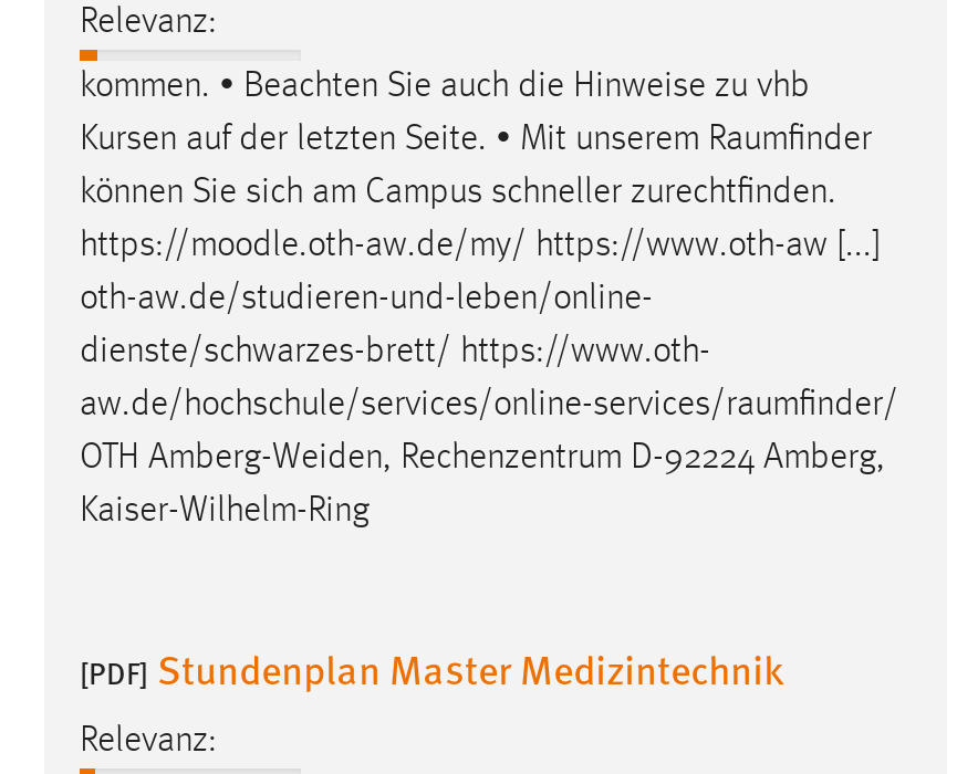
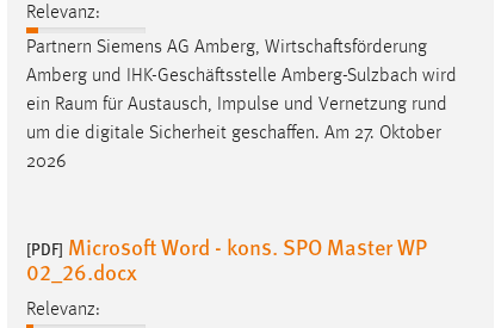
- kommen. • Beachten Sie auch die Hinweise zu vhb
- Kursen auf der letzten Seite. • Mit unserem Raumfinder
- können Sie sich am Campus schneller zurechtfinden.
- https://moodle.oth-aw.de/my/ https://www.oth-aw [...]
- oth-aw.de/studieren-und-leben/online-
- dienste/schwarzes-brett/ https://www.oth-
- aw.de/hochschule/services/online-services/raumfinder/
- OTH Amberg-Weiden, Rechenzentrum D-92224 Amberg,
- Kaiser-Wilhelm-Ring
- [PDF] Stundenplan Master Medizintechnik
+ Partnern Siemens AG Amberg, Wirtschaftsförderung
+ Amberg und IHK-Geschäftsstelle Amberg-Sulzbach wird
+ ein Raum für Austausch, Impulse und Vernetzung rund
+ um die digitale Sicherheit geschaffen. Am 27. Oktober
+ 2026
+ [PDF] Microsoft Word - kons. SPO Master WP
+ 02_26.docx
